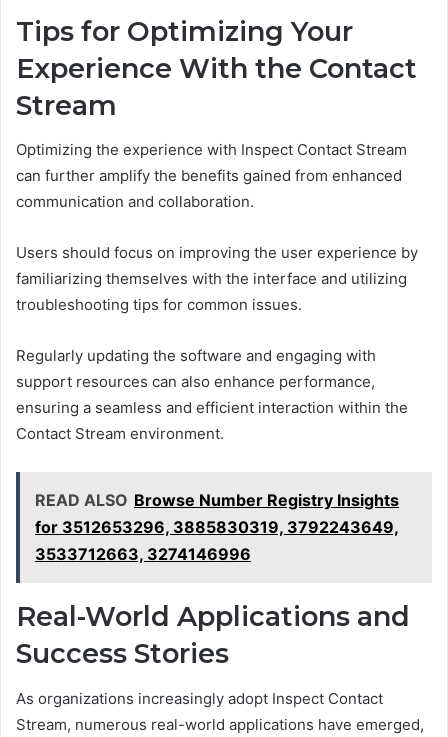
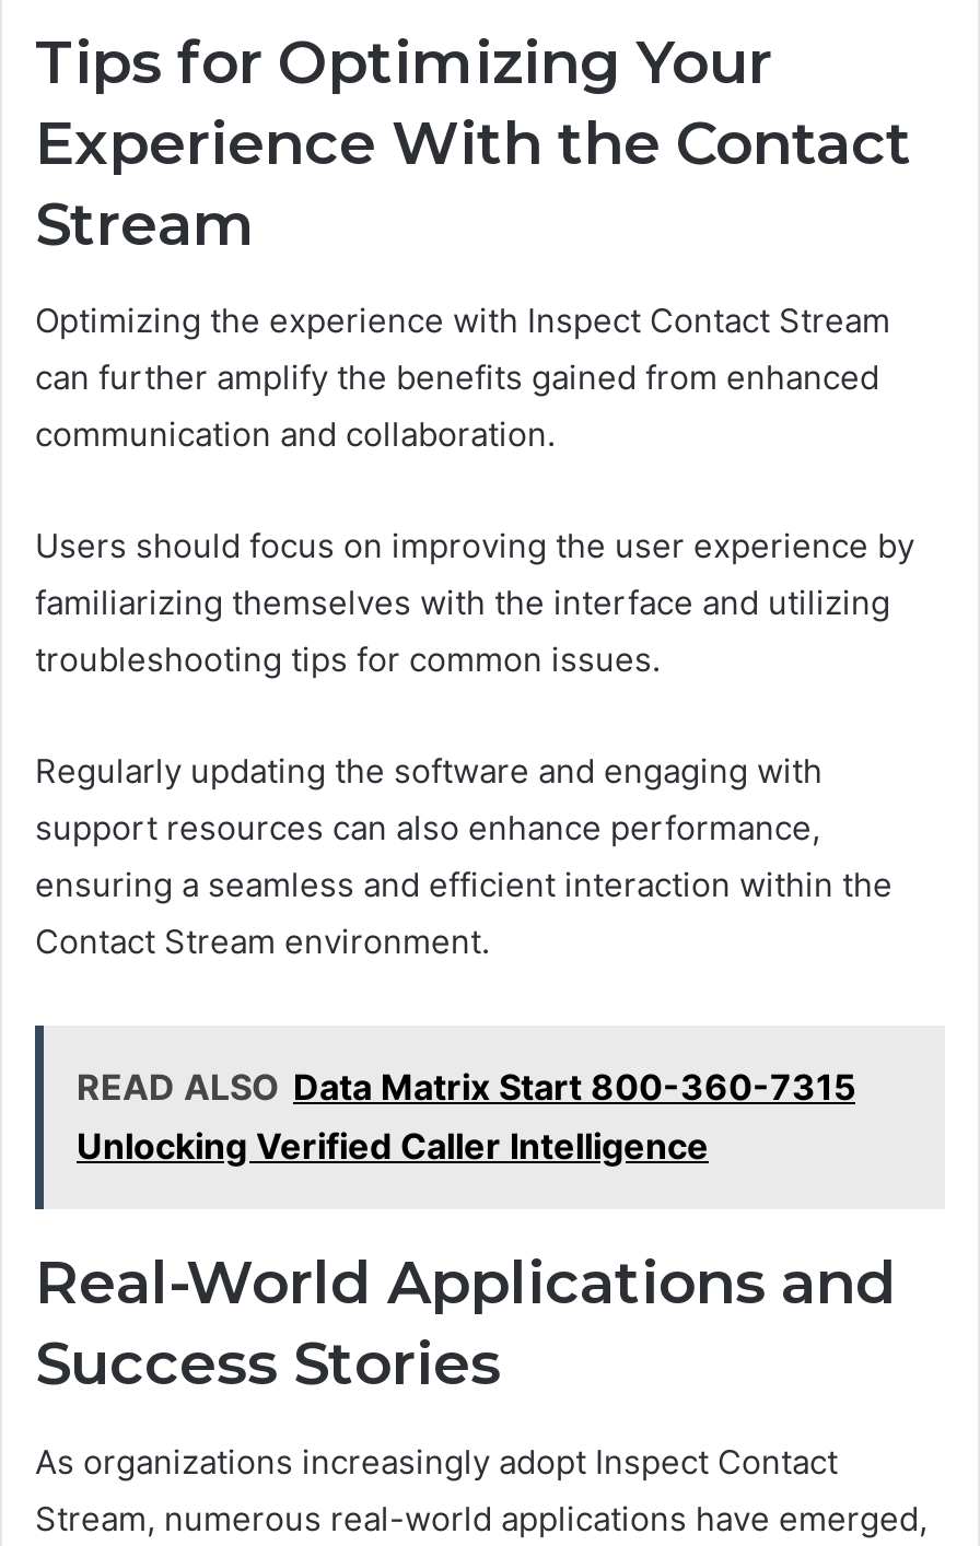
- READ ALSO Browse Number Registry Insights
- for 3512653296, 3885830319, 3792243649,
- 3533712663, 3274146996
+ READ ALSO Data Matrix Start 800-360-7315
+ Unlocking Verified Caller Intelligence
